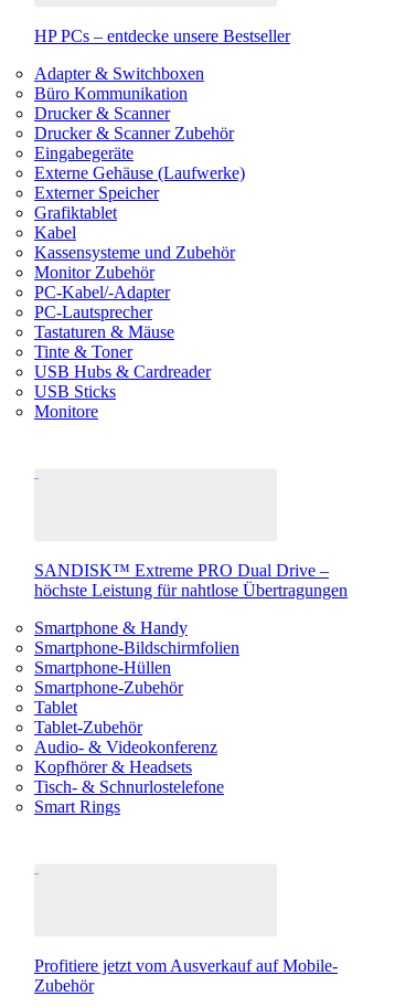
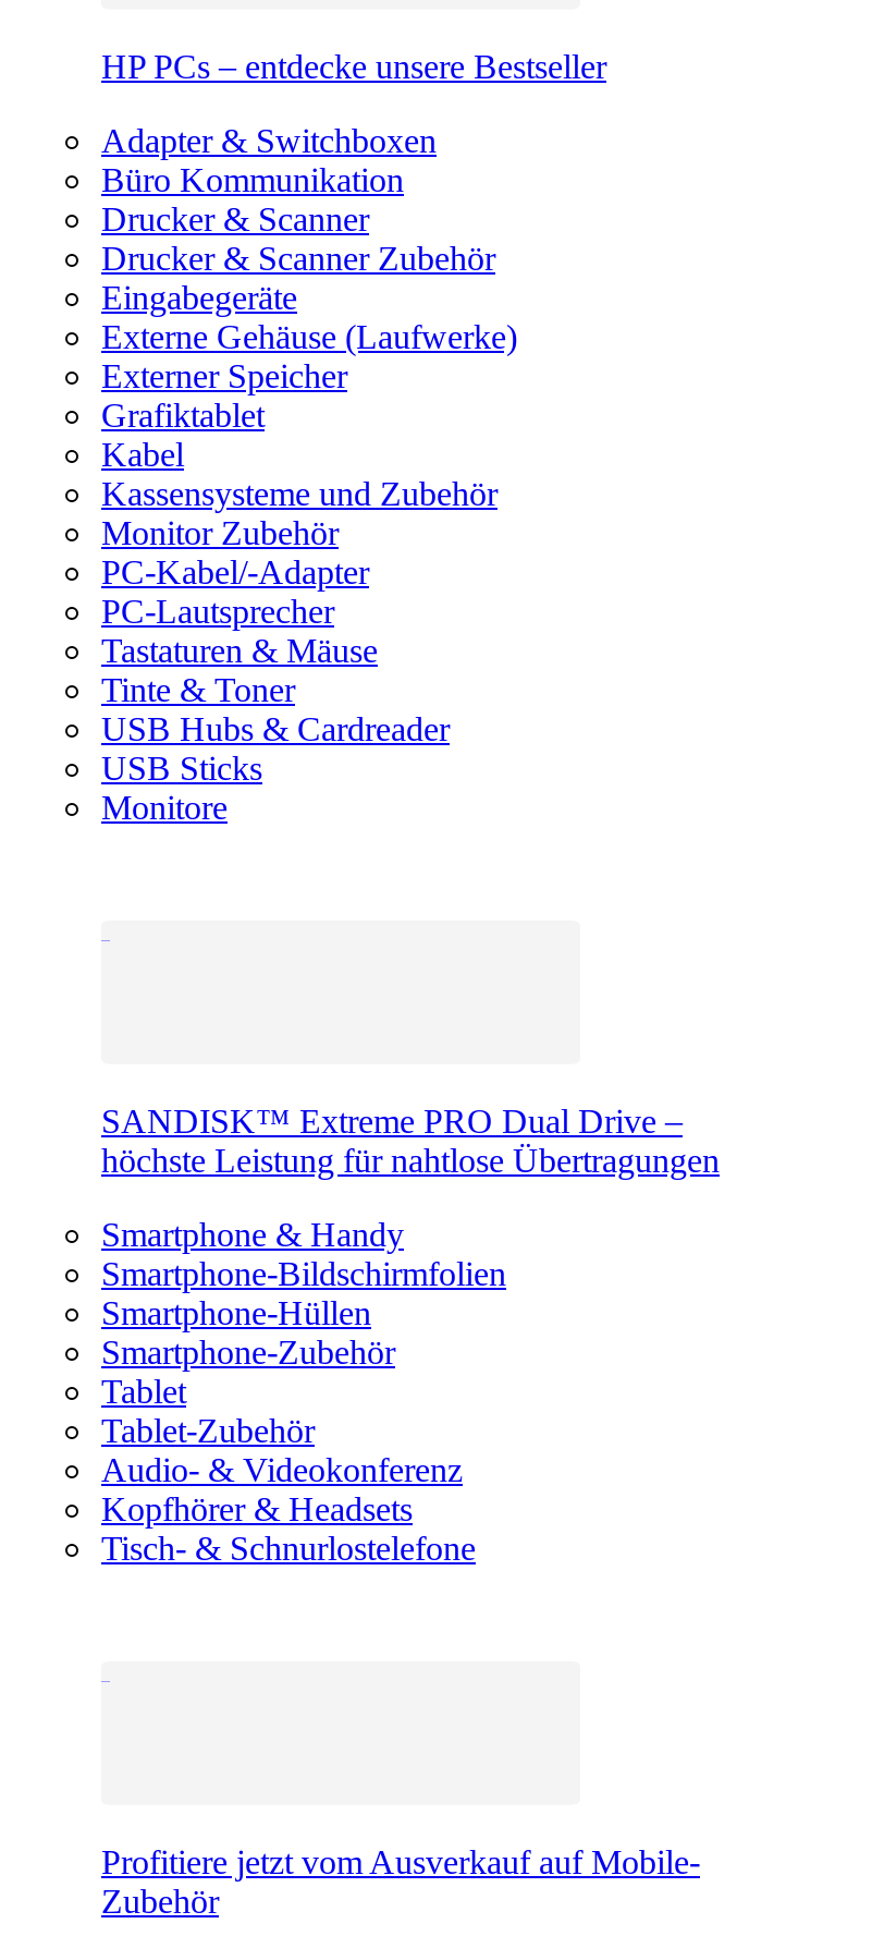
- Smart Rings
